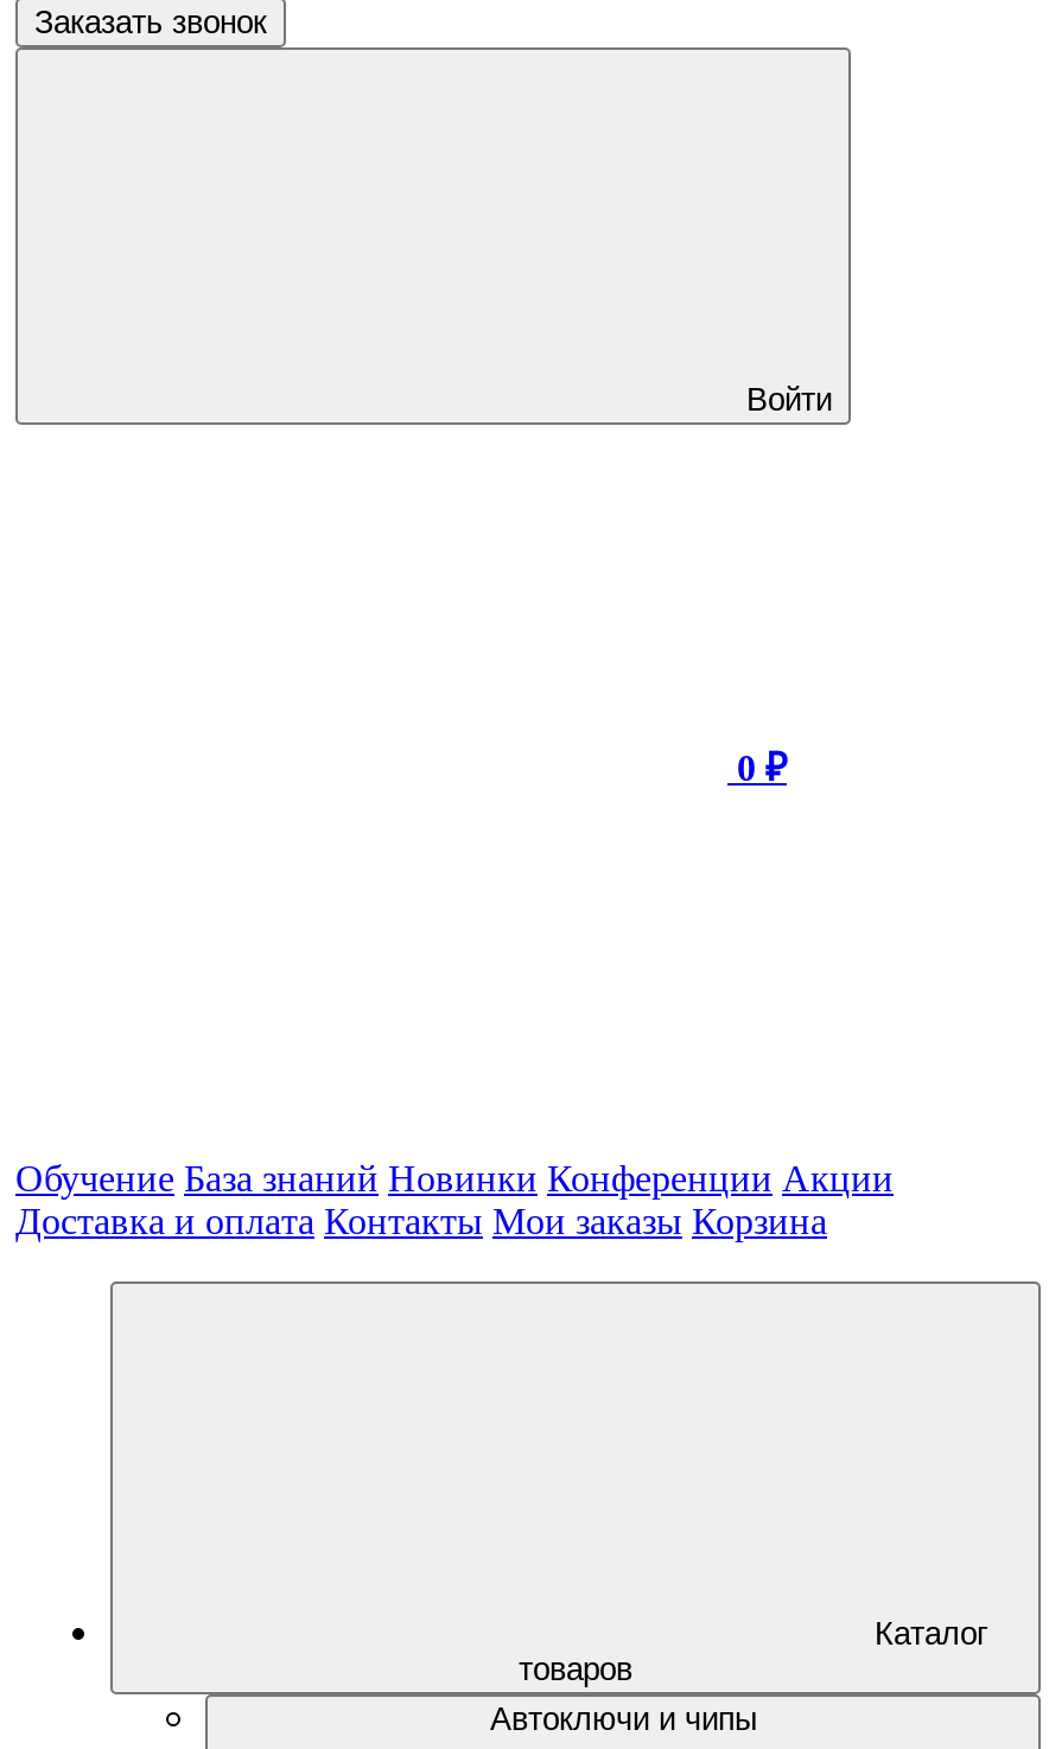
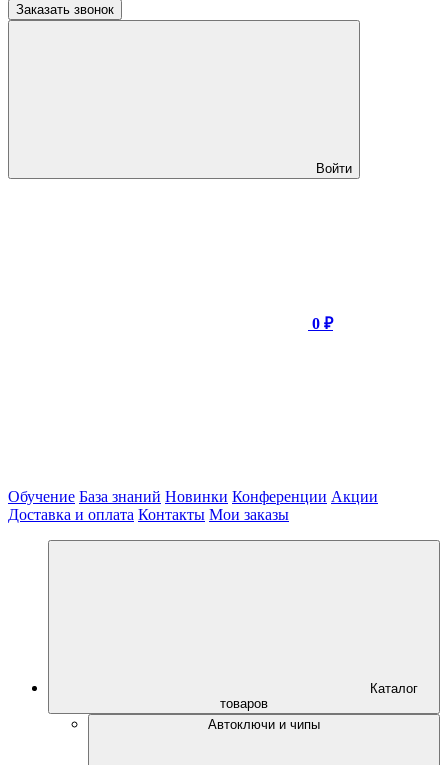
- Доставка и оплата Контакты Мои заказы Корзина
+ Доставка и оплата Контакты Мои заказы
